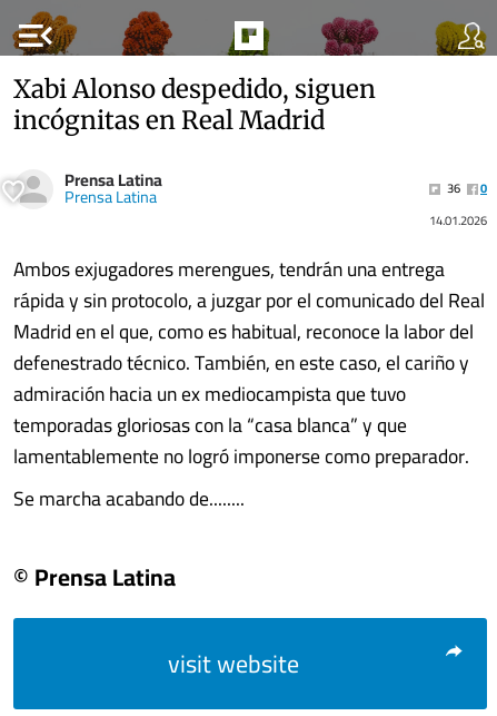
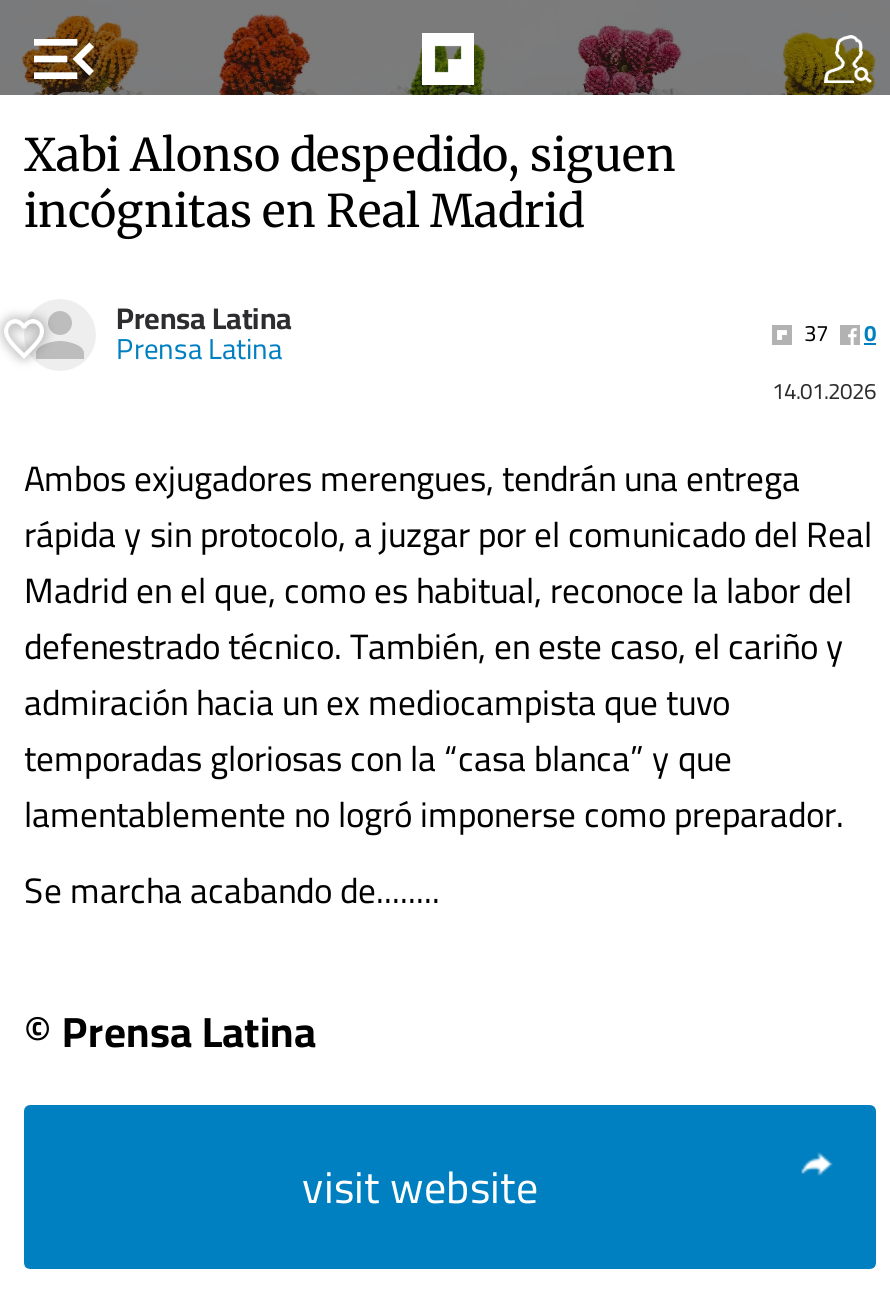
- 36 0
+ 37 0
